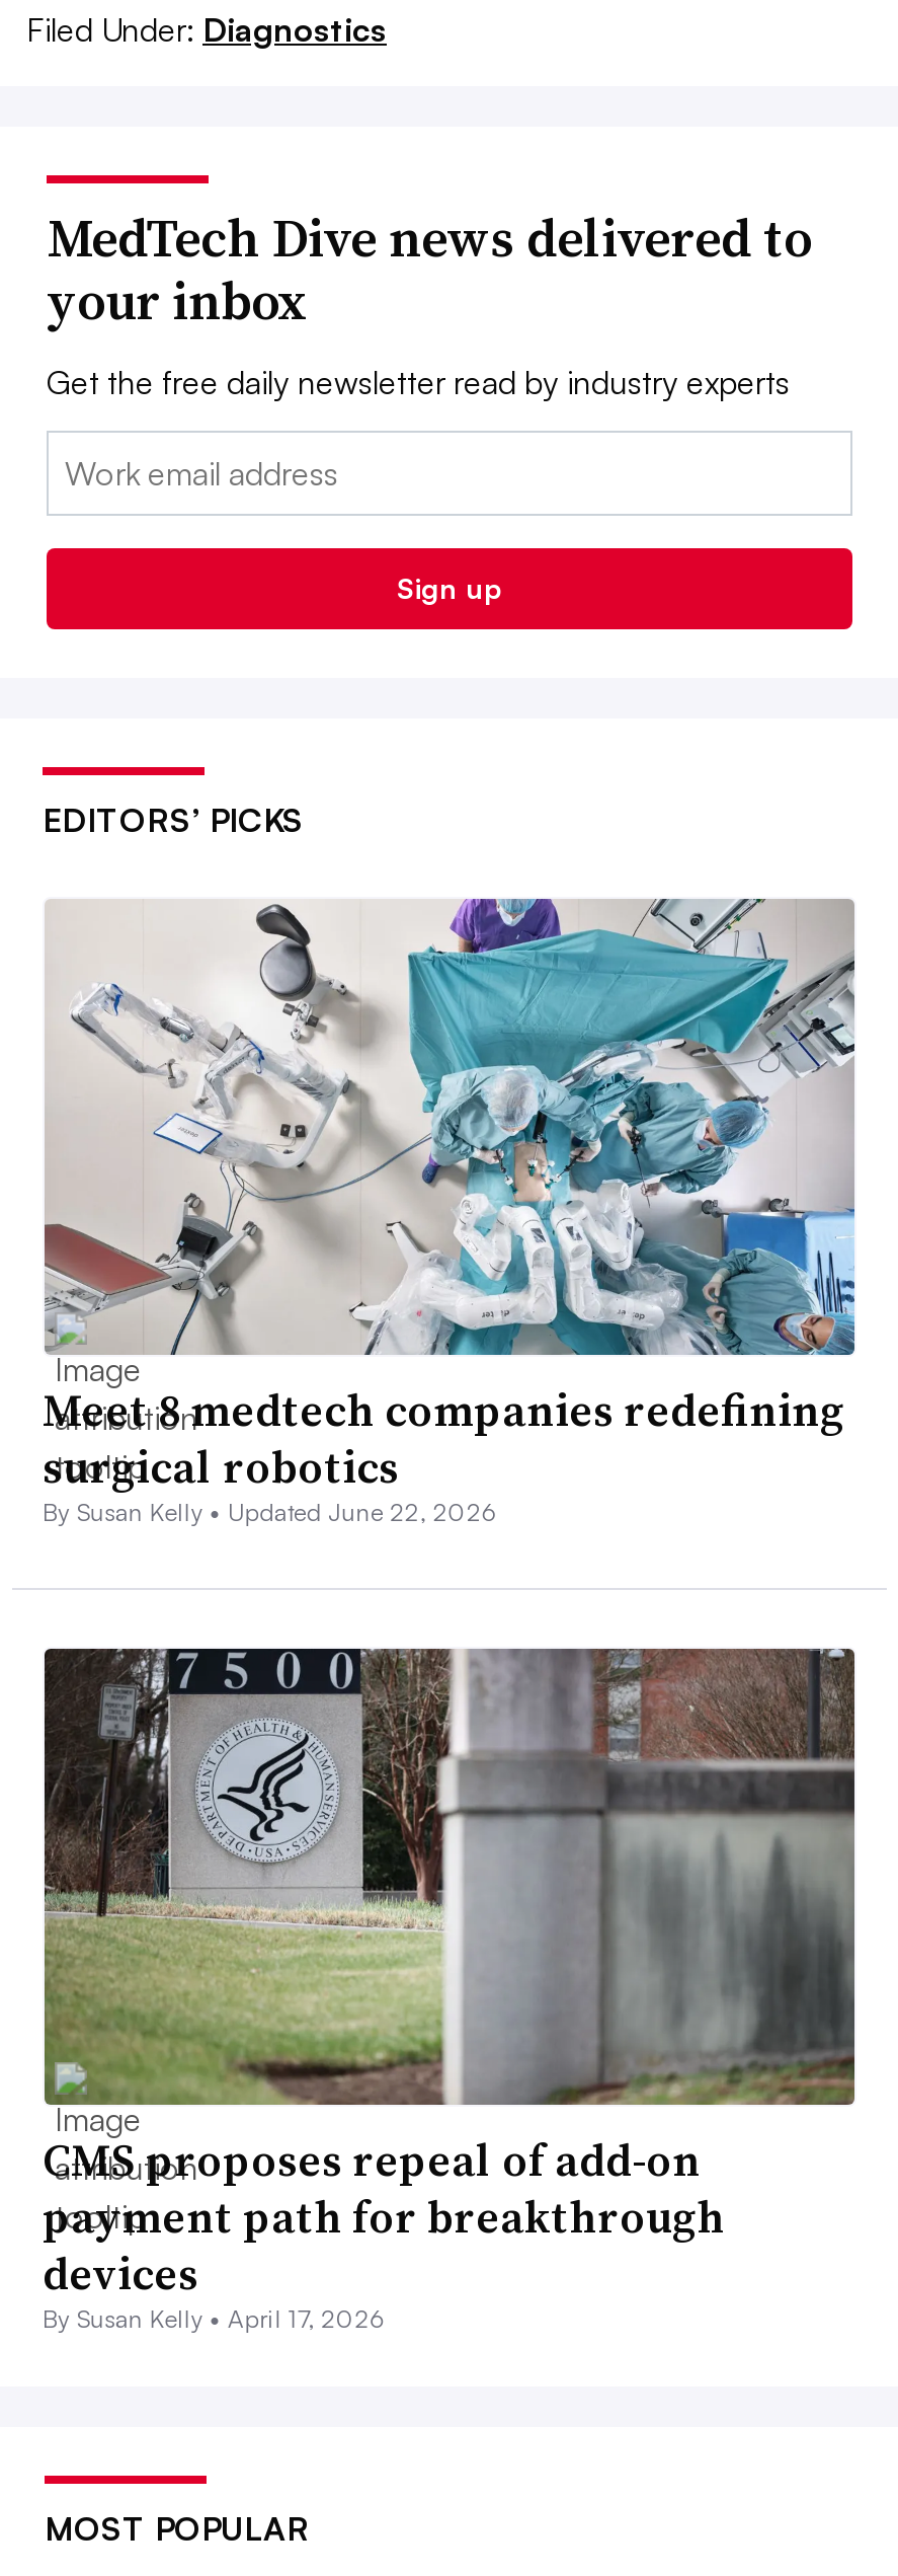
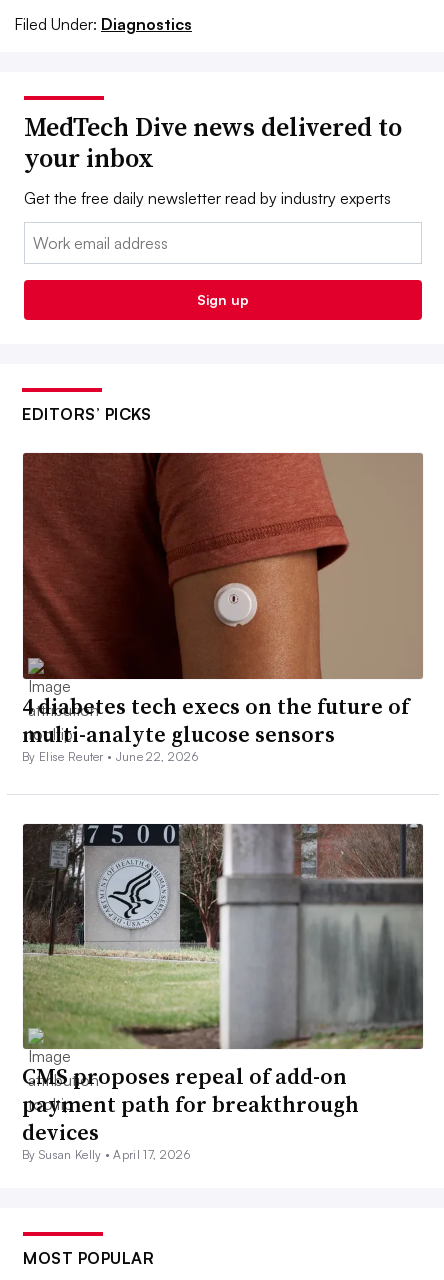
- [image]
- Meet 8 medtech companies redefining
- surgical robotics
- By Susan Kelly • Updated June 22, 2026
+ [image]
+ 4 diabetes tech execs on the future of
+ multi-analyte glucose sensors
+ By Elise Reuter • June 22, 2026
